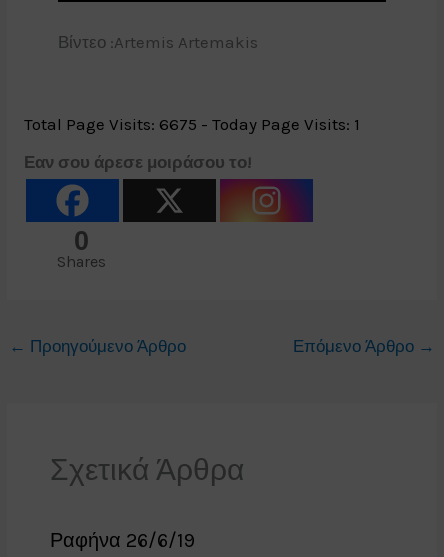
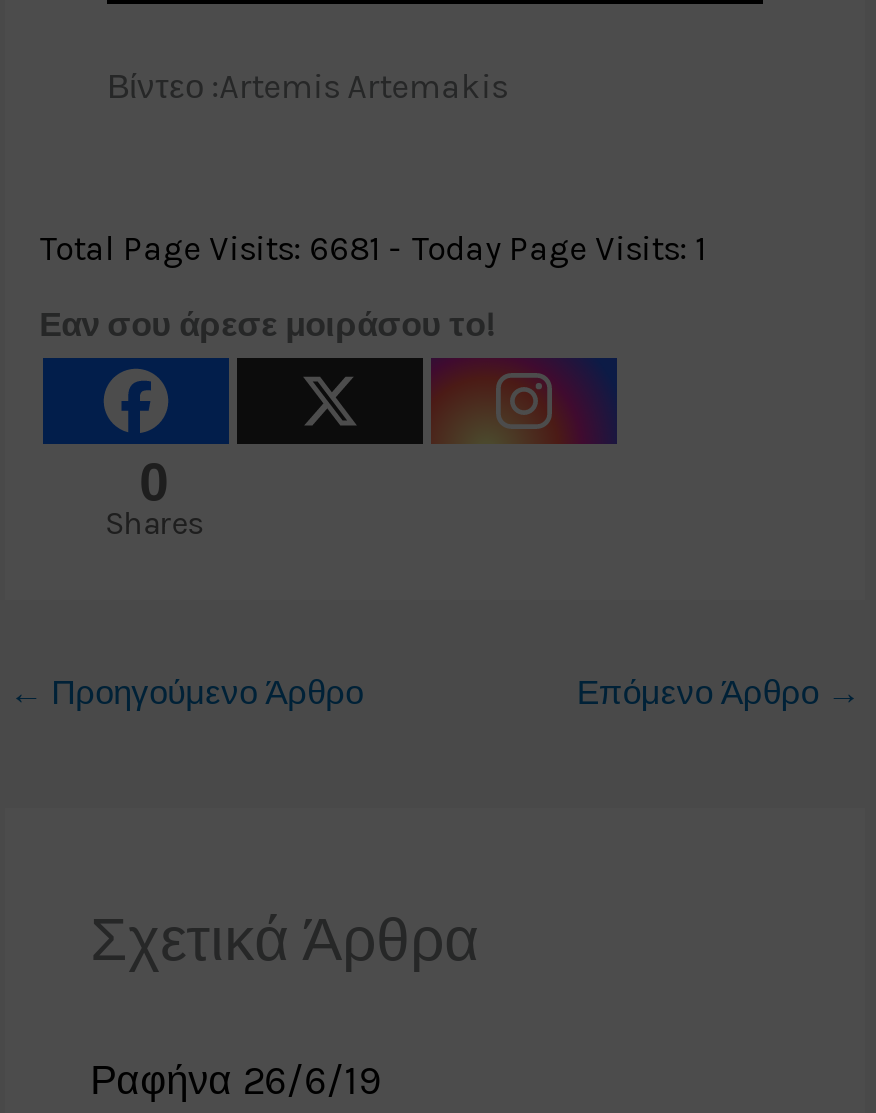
- Total Page Visits: 6675 - Today Page Visits: 1
+ Total Page Visits: 6681 - Today Page Visits: 1
